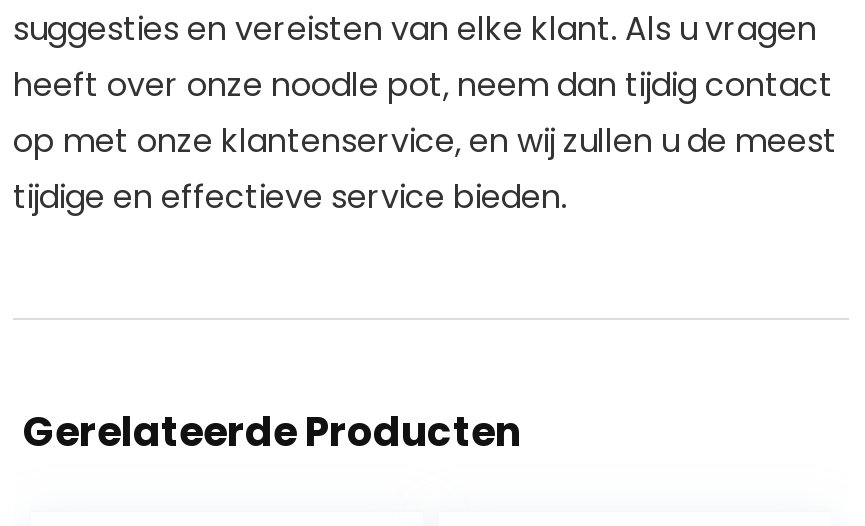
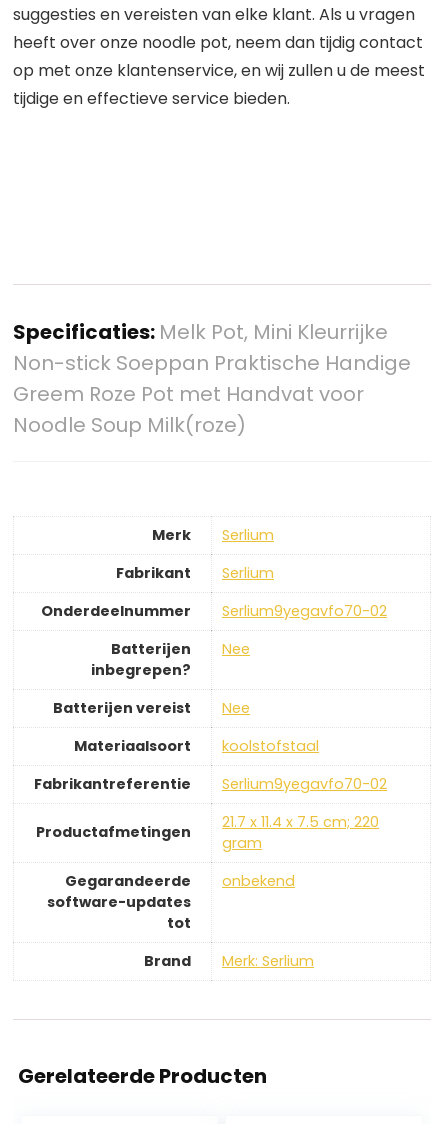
+ Specificaties: Melk Pot, Mini Kleurrijke
+ Non-stick Soeppan Praktische Handige
+ Greem Roze Pot met Handvat voor
+ Noodle Soup Milk(roze)

+ Nee
+ Batterijen vereist
+ Nee
+ Materiaalsoort
+ koolstofstaal
+ Fabrikantreferentie
+ Serlium9yegavfo70-02
+ Productafmetingen
+ 21.7 x 11.4 x 7.5 cm; 220
+ gram
+ Gegarandeerde
+ software-updates
+ tot

+ Merk
+ Serlium
+ Fabrikant
+ Serlium
+ Onderdeelnummer
+ Serlium9yegavfo70-02
+ Batterijen
+ inbegrepen?

+ Brand
+ Merk: Serlium

+ onbekend
